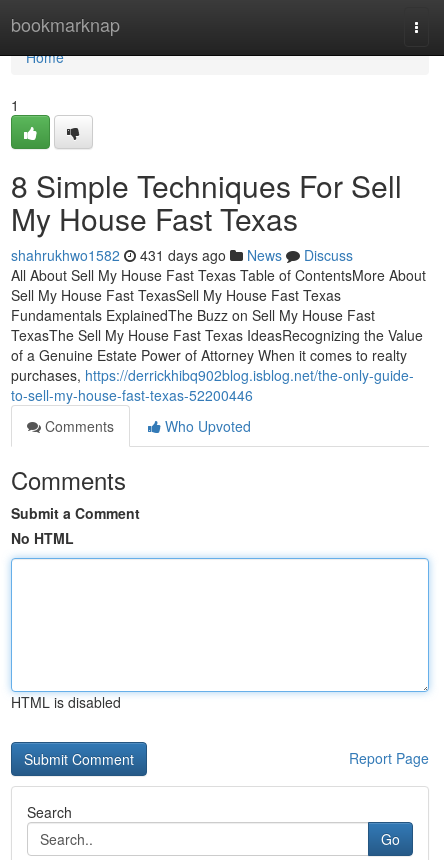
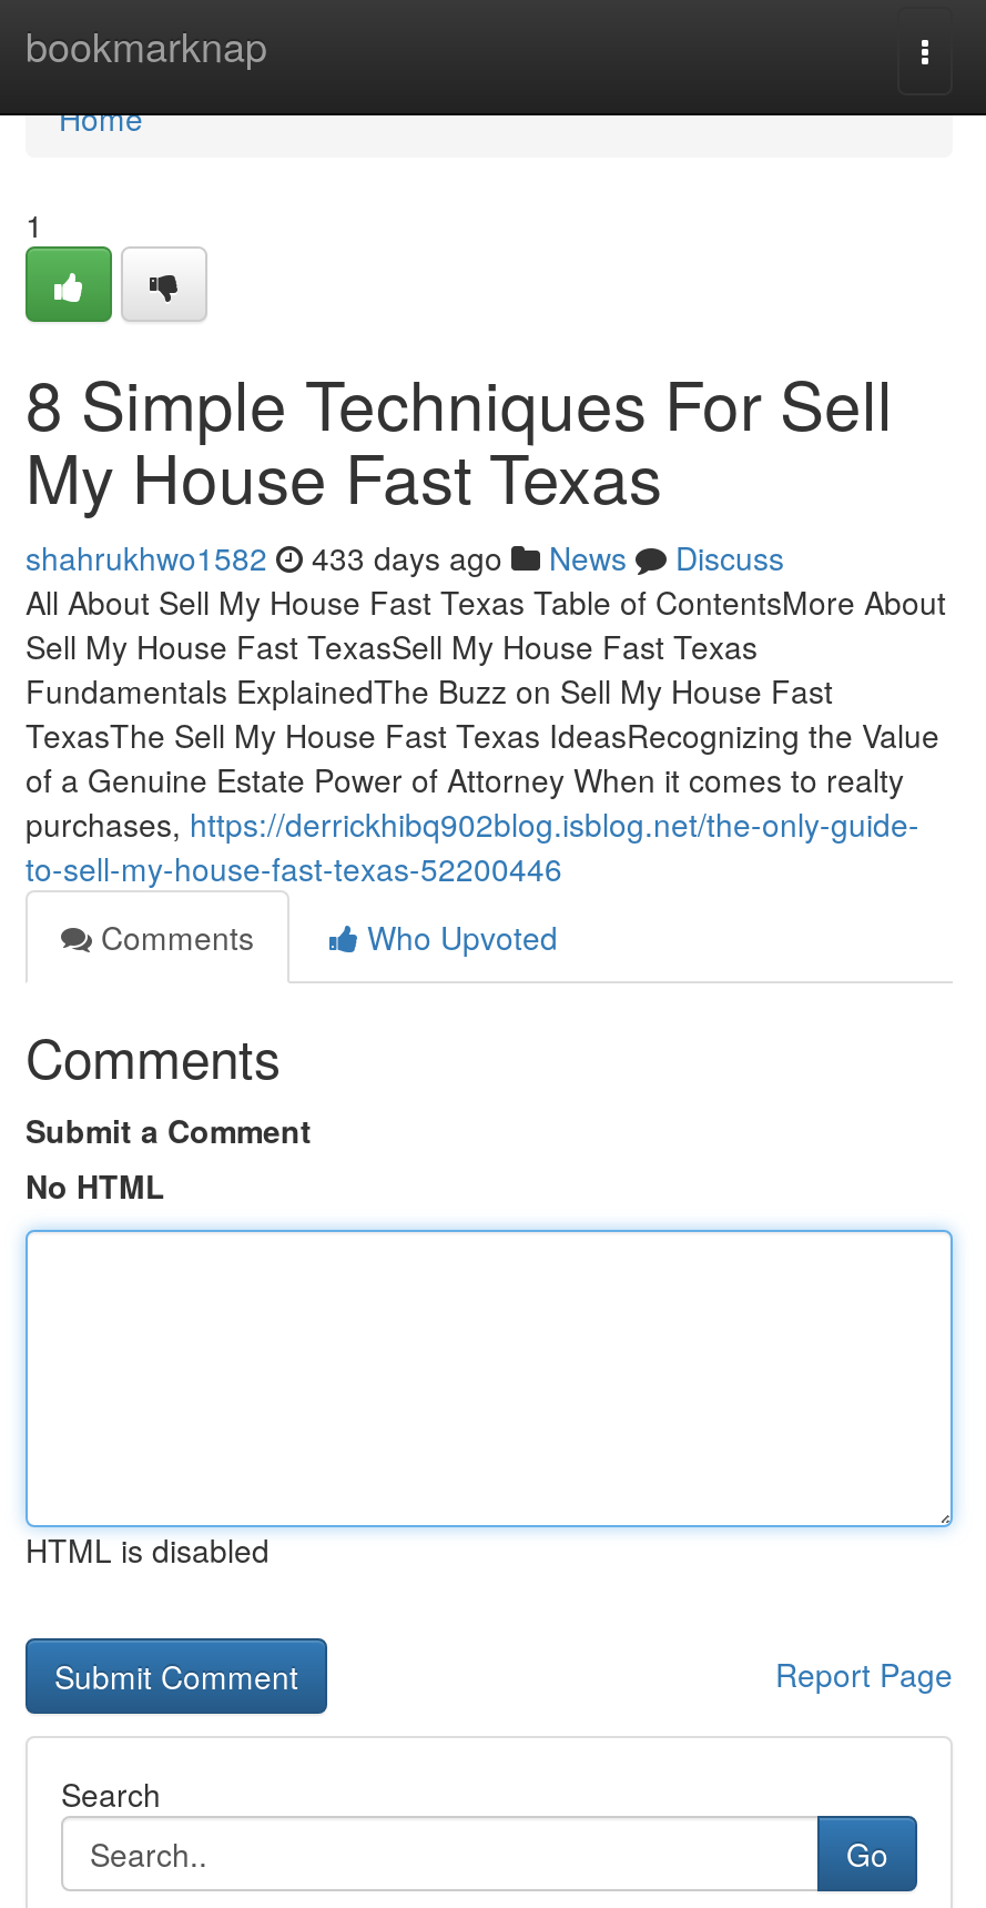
- shahrukhwo1582 431 days ago News Discuss
+ shahrukhwo1582 433 days ago News Discuss
